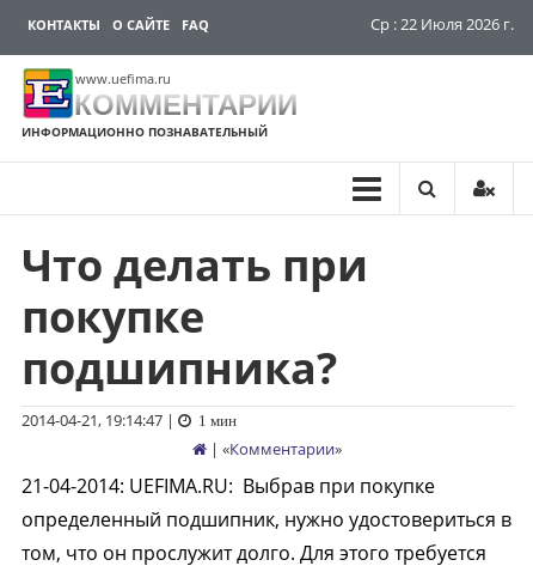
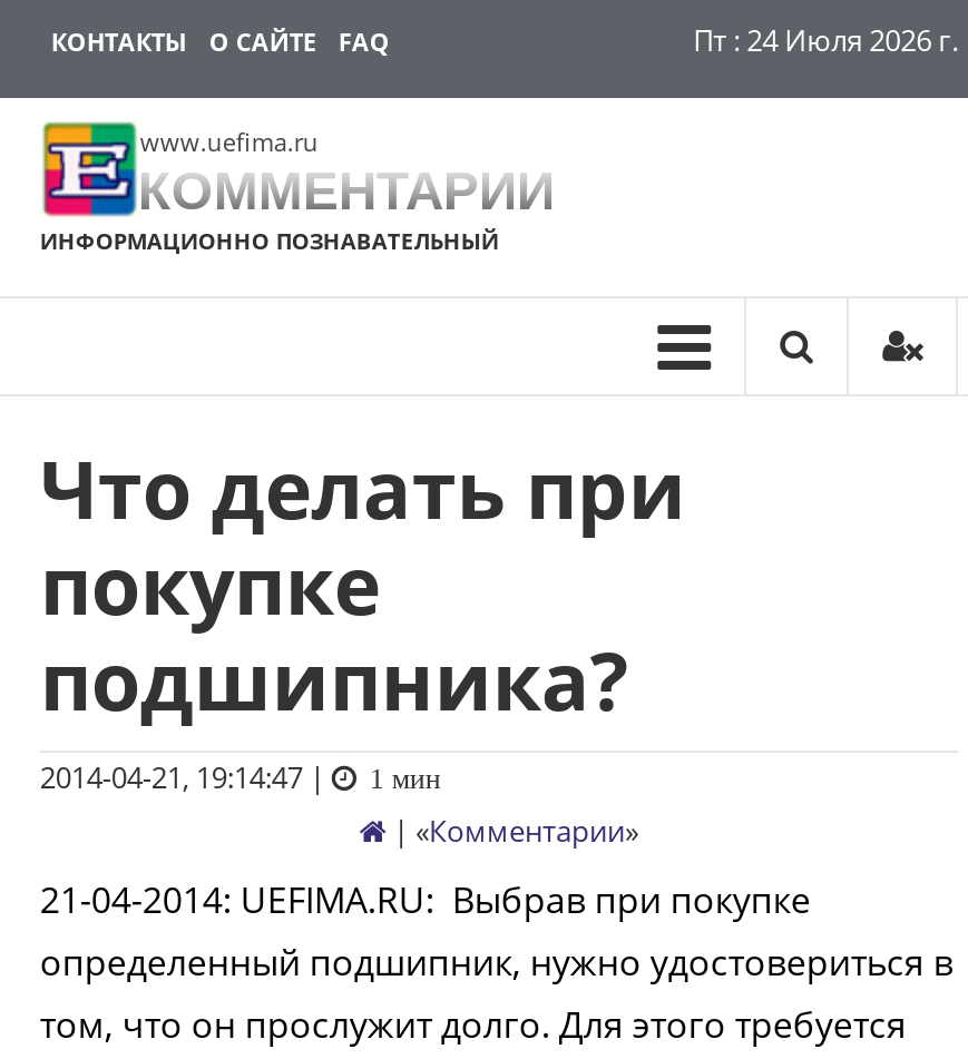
- Ср : 22 Июля 2026 г.
+ Пт : 24 Июля 2026 г.
